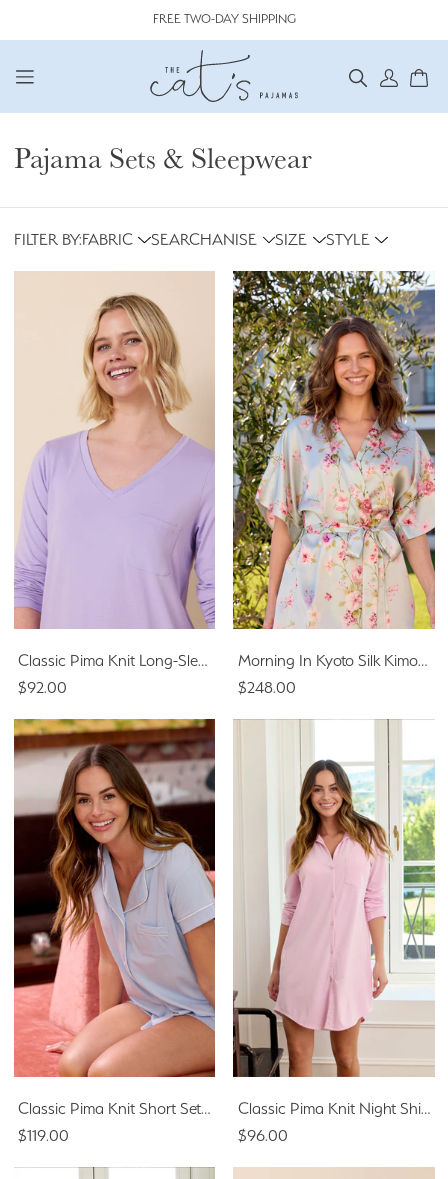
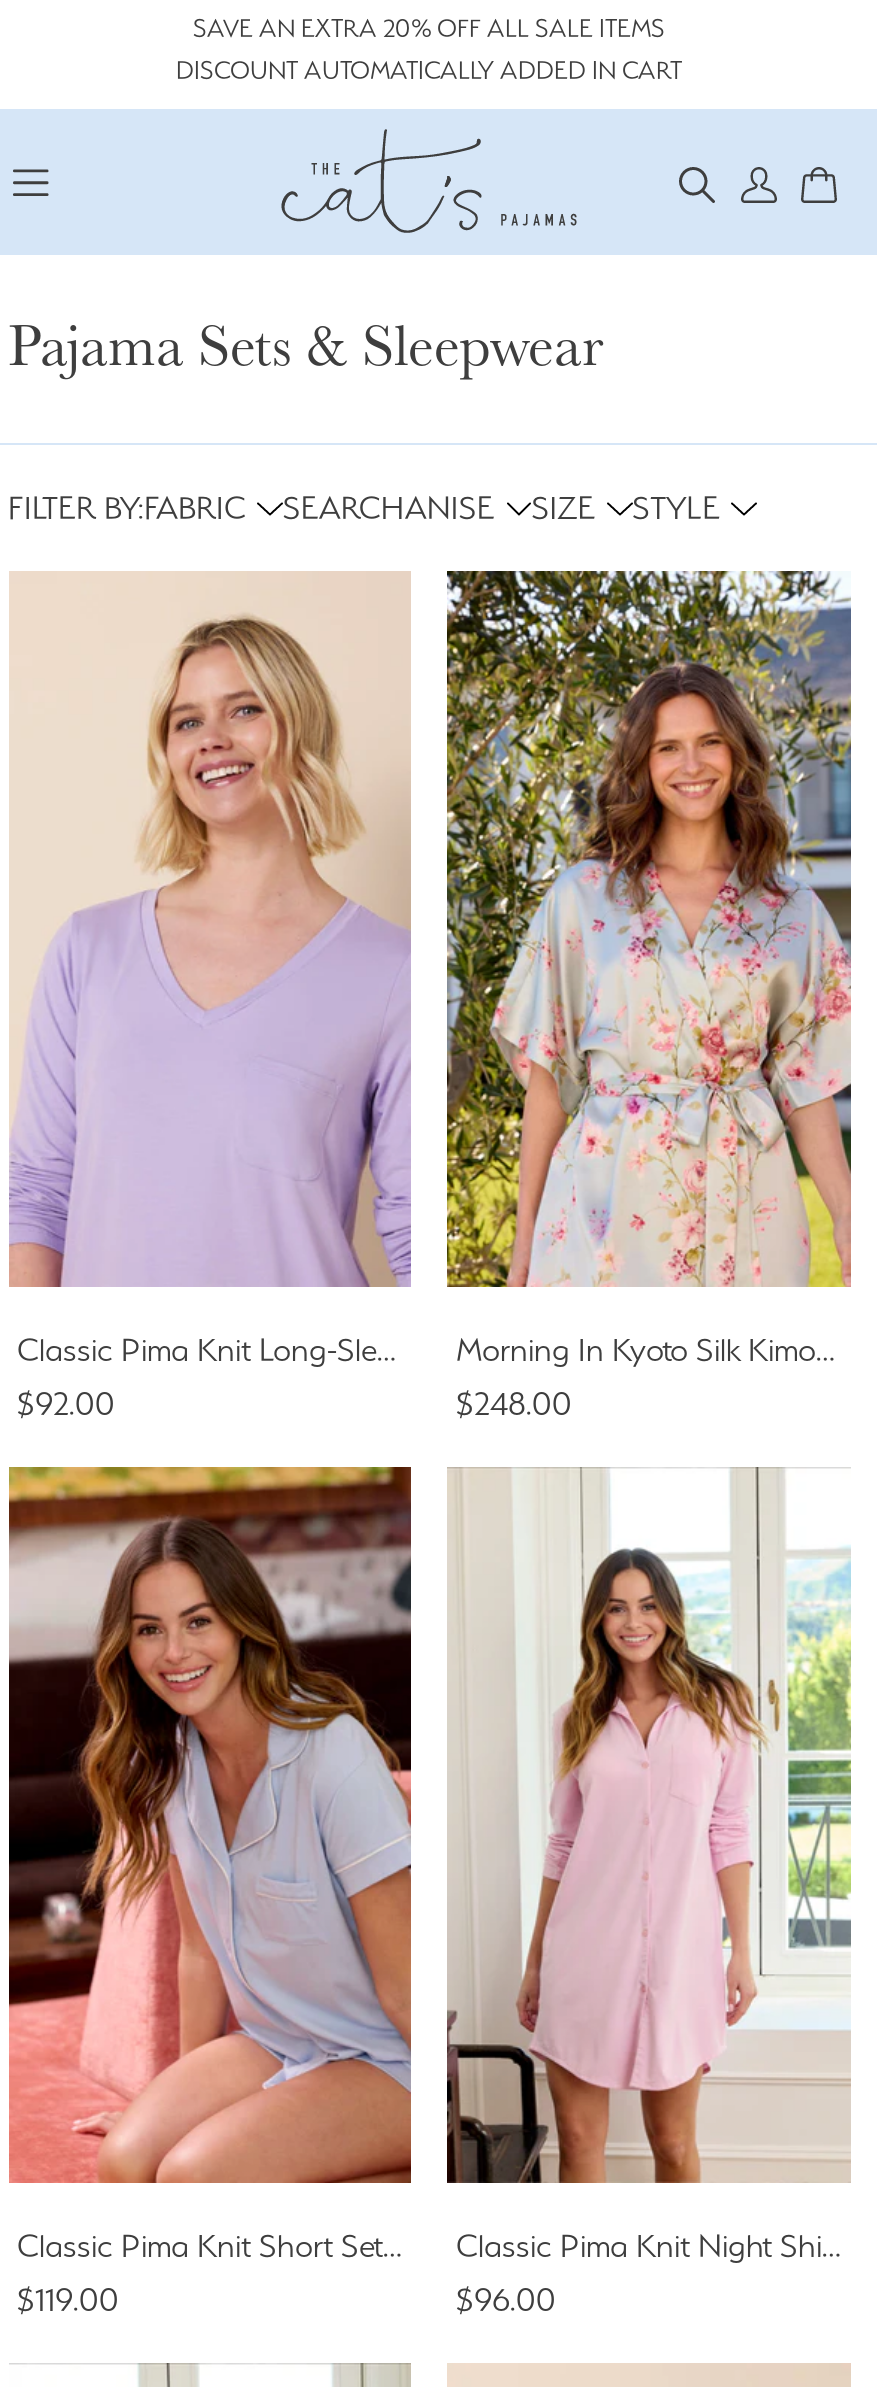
- FREE TWO-DAY SHIPPING
+ SAVE AN EXTRA 20% OFF ALL SALE ITEMS
+ DISCOUNT AUTOMATICALLY ADDED IN CART
